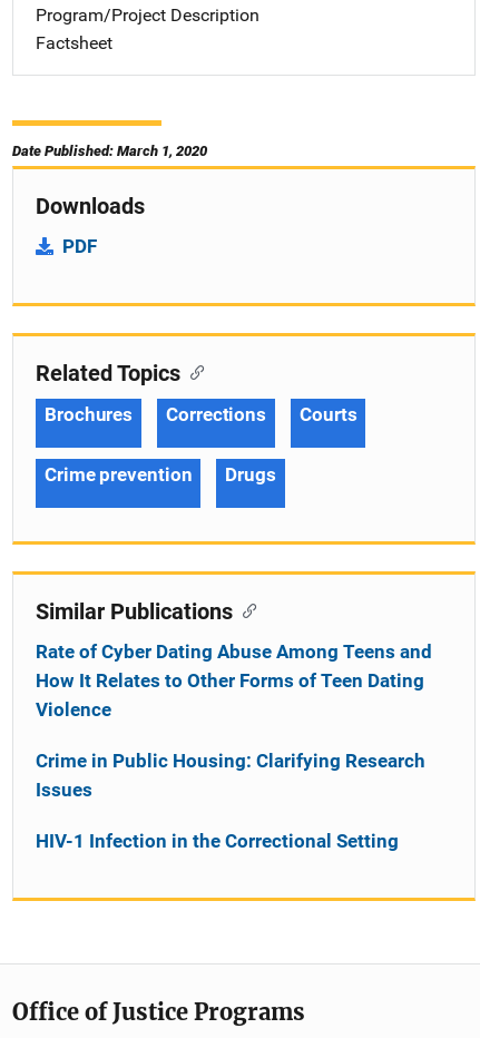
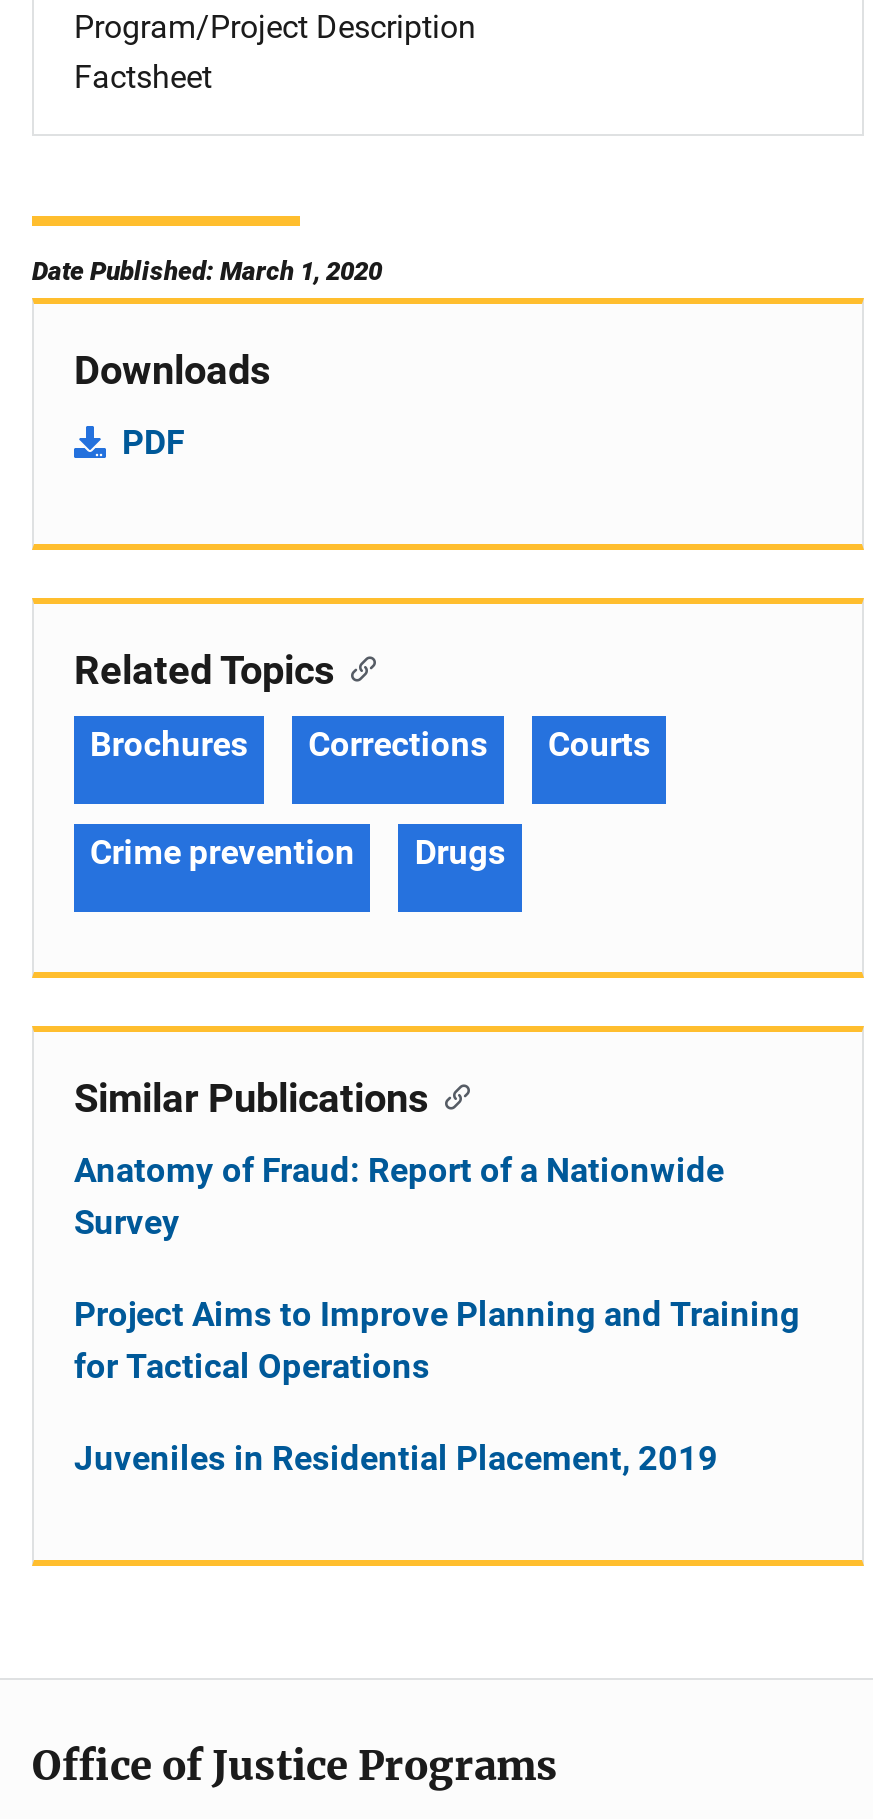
- Rate of Cyber Dating Abuse Among Teens and
- How It Relates to Other Forms of Teen Dating
- Violence
+ Anatomy of Fraud: Report of a Nationwide
+ Survey

- Crime in Public Housing: Clarifying Research
- Issues
+ Project Aims to Improve Planning and Training
+ for Tactical Operations

- HIV-1 Infection in the Correctional Setting
+ Juveniles in Residential Placement, 2019
